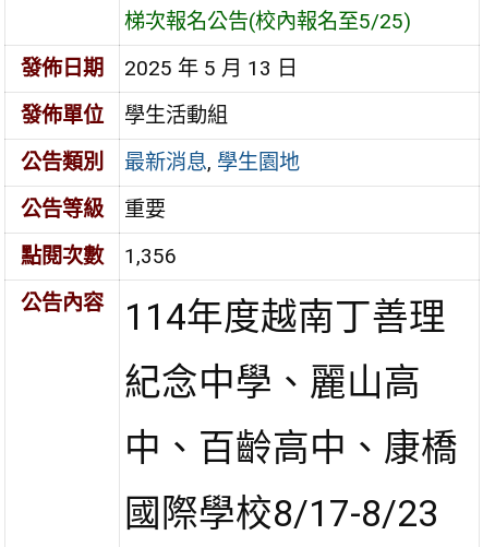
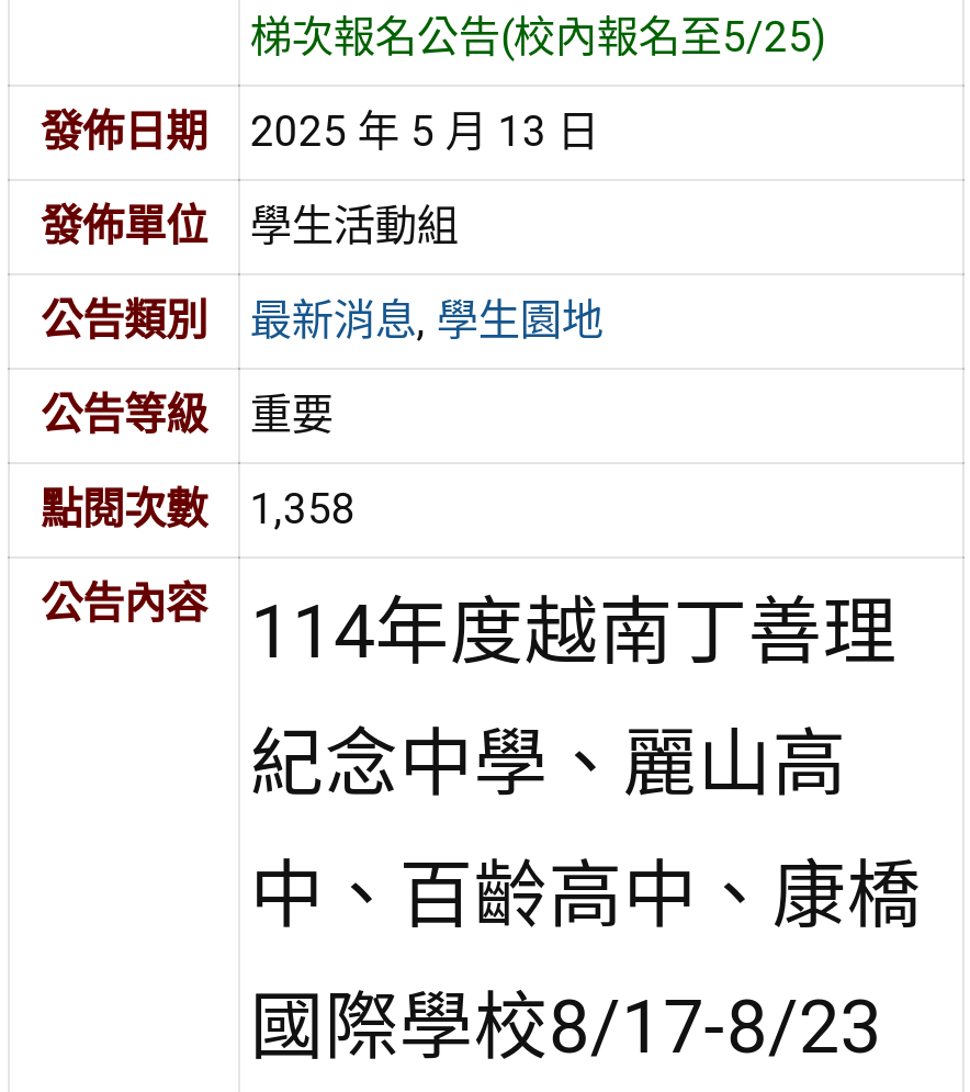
- 點閱次數 1,356
+ 點閱次數 1,358
